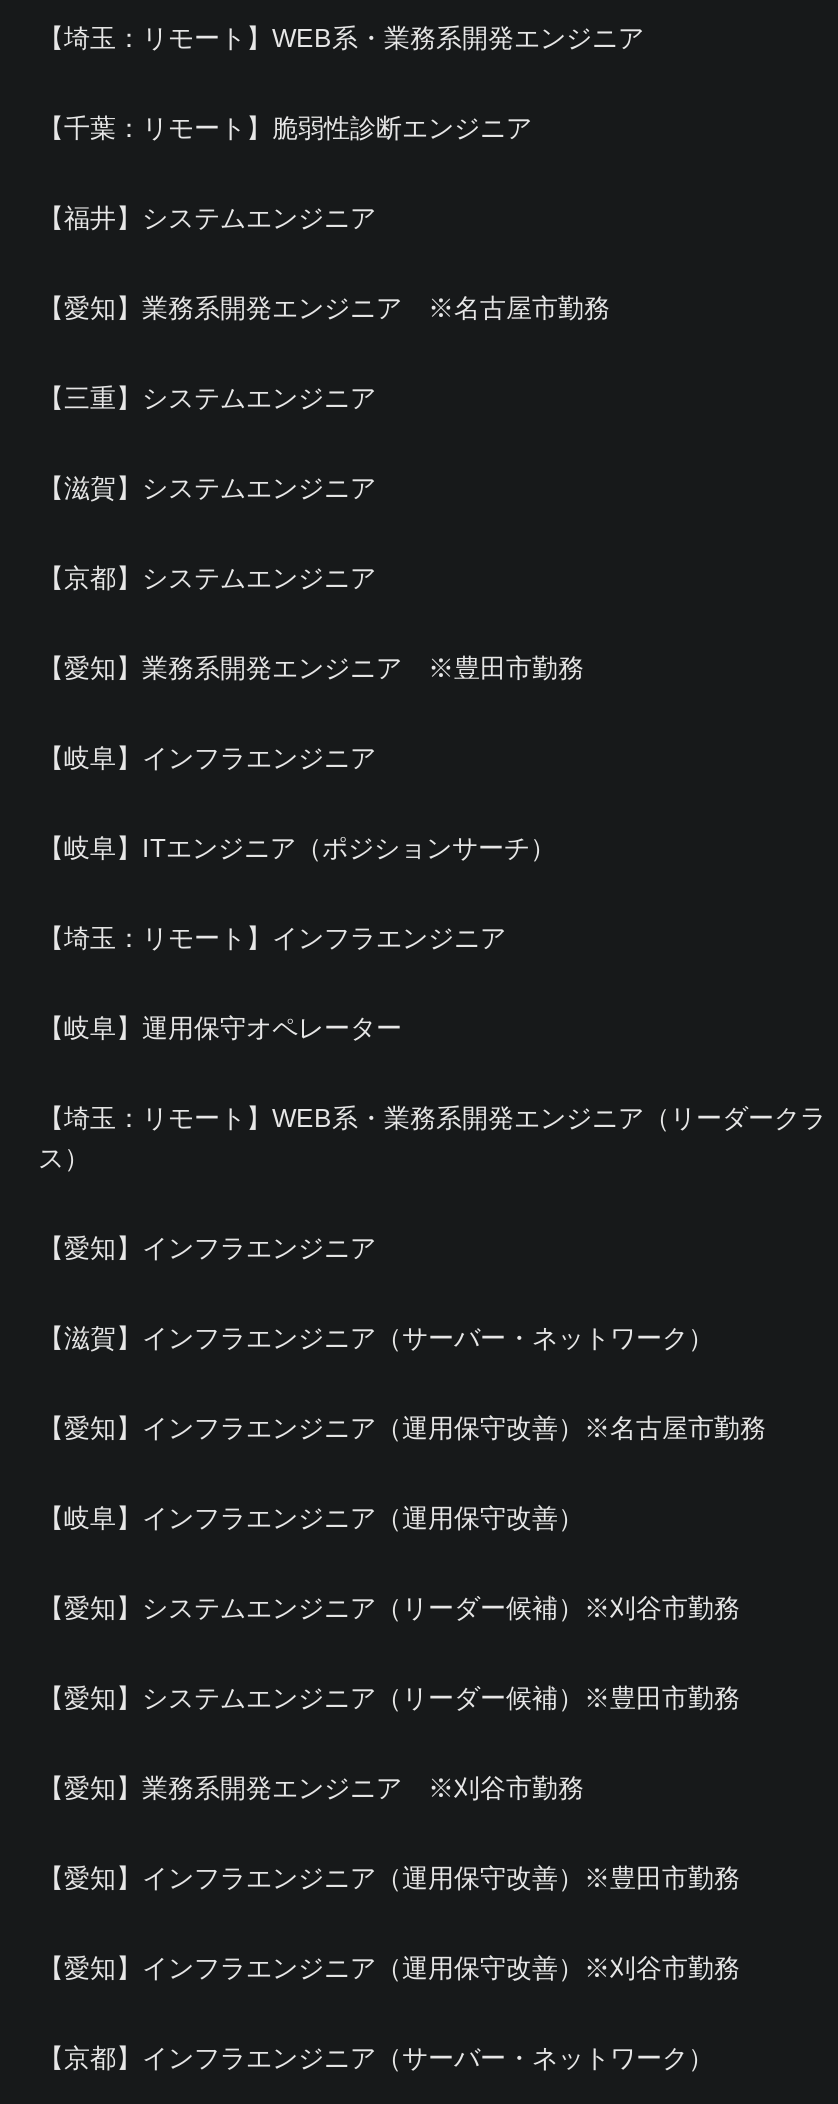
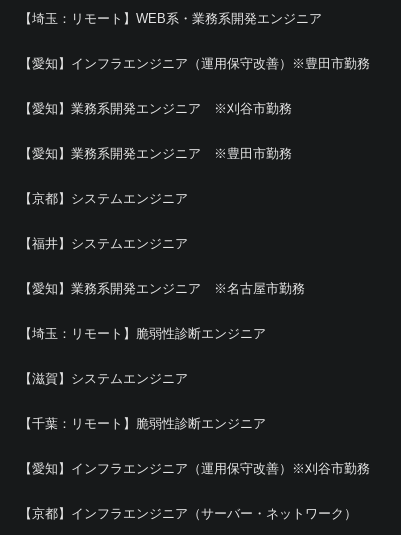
moved down: 【千葉：リモート】脆弱性診断エンジニア

moved down: 【福井】システムエンジニア | 【愛知】業務系開発エンジニア ※名古屋市勤務

- 【三重】システムエンジニア
+ 【埼玉：リモート】脆弱性診断エンジニア

moved down: 【滋賀】システムエンジニア

moved up: 【愛知】インフラエンジニア（運用保守改善）※豊田市勤務 | 【愛知】業務系開発エンジニア ※刈谷市勤務 | 【愛知】業務系開発エンジニア ※豊田市勤務 | 【京都】システムエンジニア

- 【岐阜】インフラエンジニア
- 【岐阜】ITエンジニア（ポジションサーチ）
- 【埼玉：リモート】インフラエンジニア
- 【岐阜】運用保守オペレーター
- 【埼玉：リモート】WEB系・業務系開発エンジニア（リーダークラ
- ス）
- 【愛知】インフラエンジニア
- 【滋賀】インフラエンジニア（サーバー・ネットワーク）
- 【愛知】インフラエンジニア（運用保守改善）※名古屋市勤務
- 【岐阜】インフラエンジニア（運用保守改善）
- 【愛知】システムエンジニア（リーダー候補）※刈谷市勤務
- 【愛知】システムエンジニア（リーダー候補）※豊田市勤務
